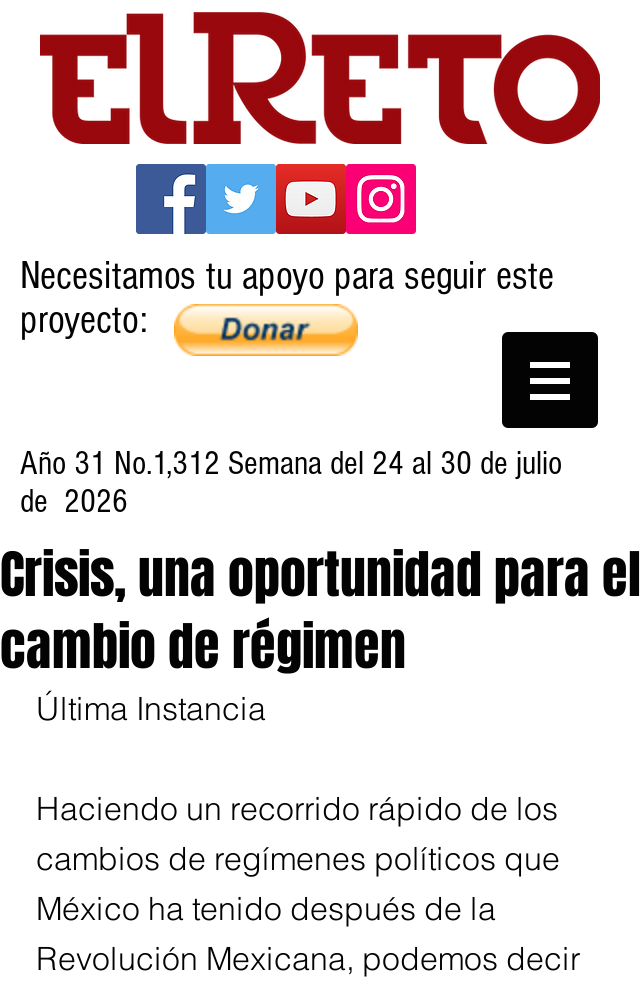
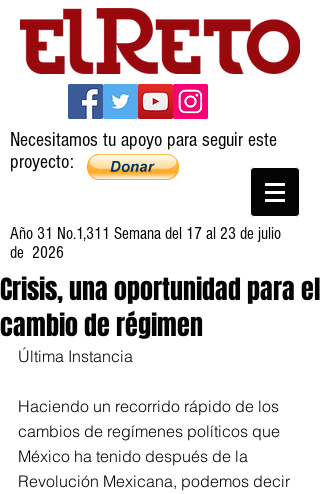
- Año 31 No.1,312 Semana del 24 al 30 de julio
+ Año 31 No.1,311 Semana del 17 al 23 de julio
